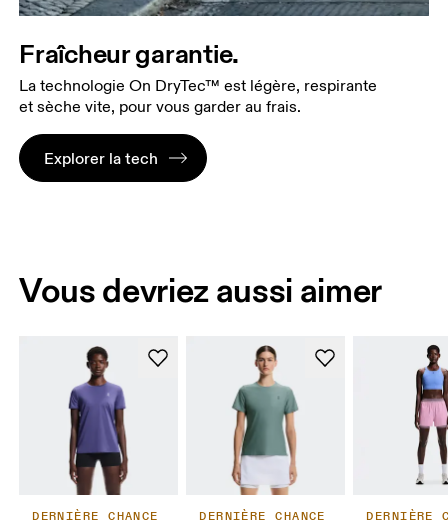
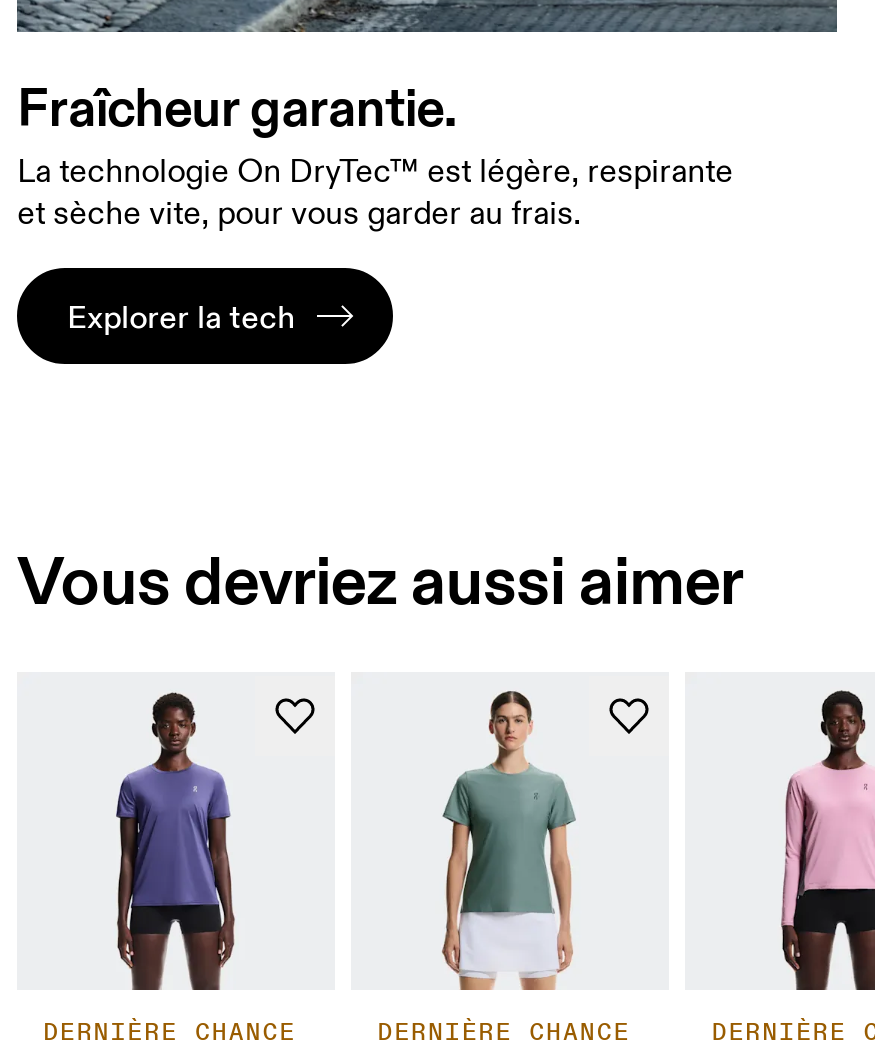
- [image]
+ [image]
